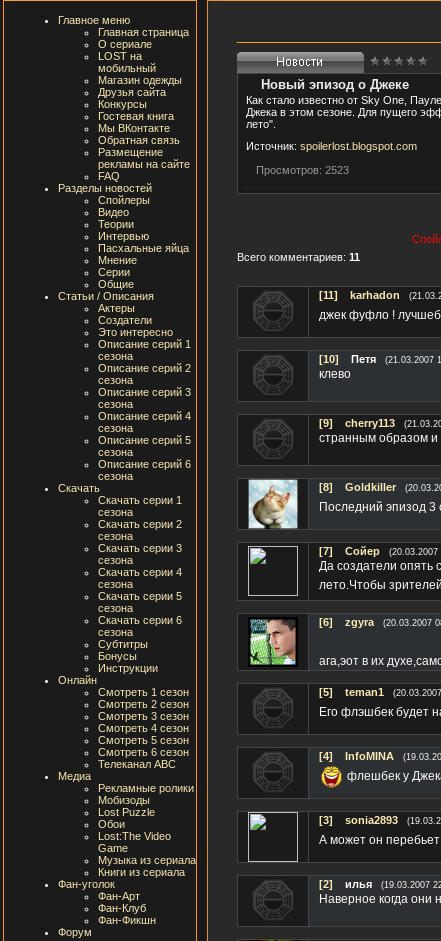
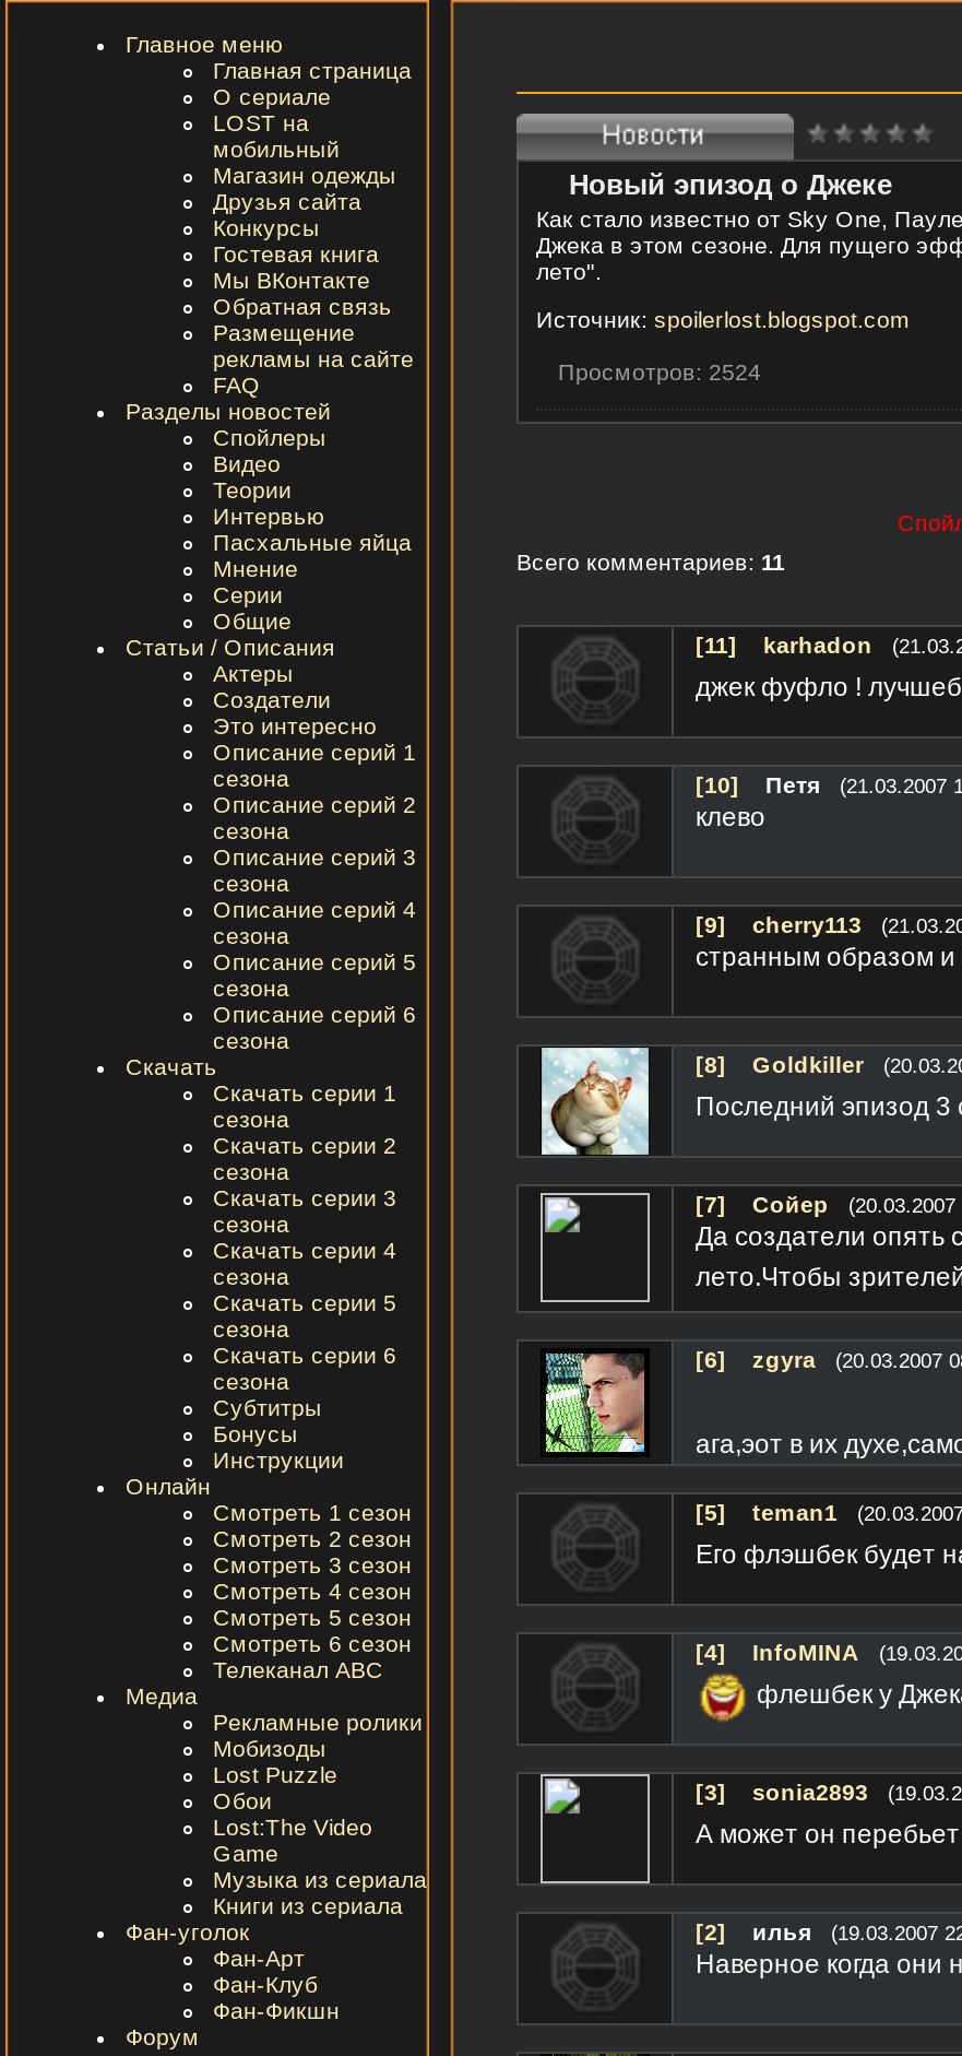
- Просмотров: 2523
+ Просмотров: 2524
